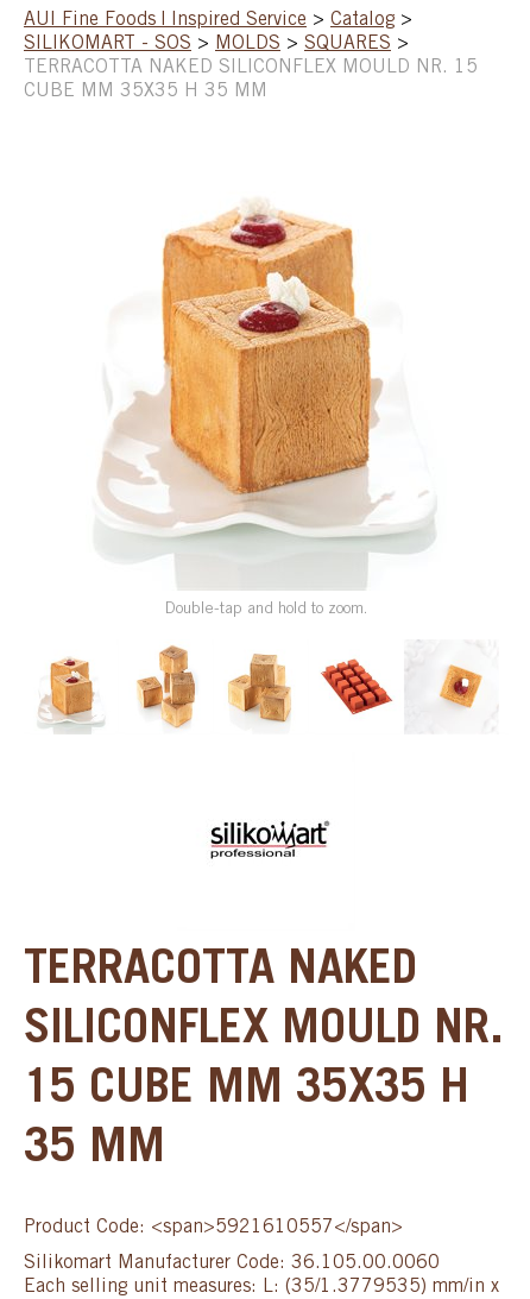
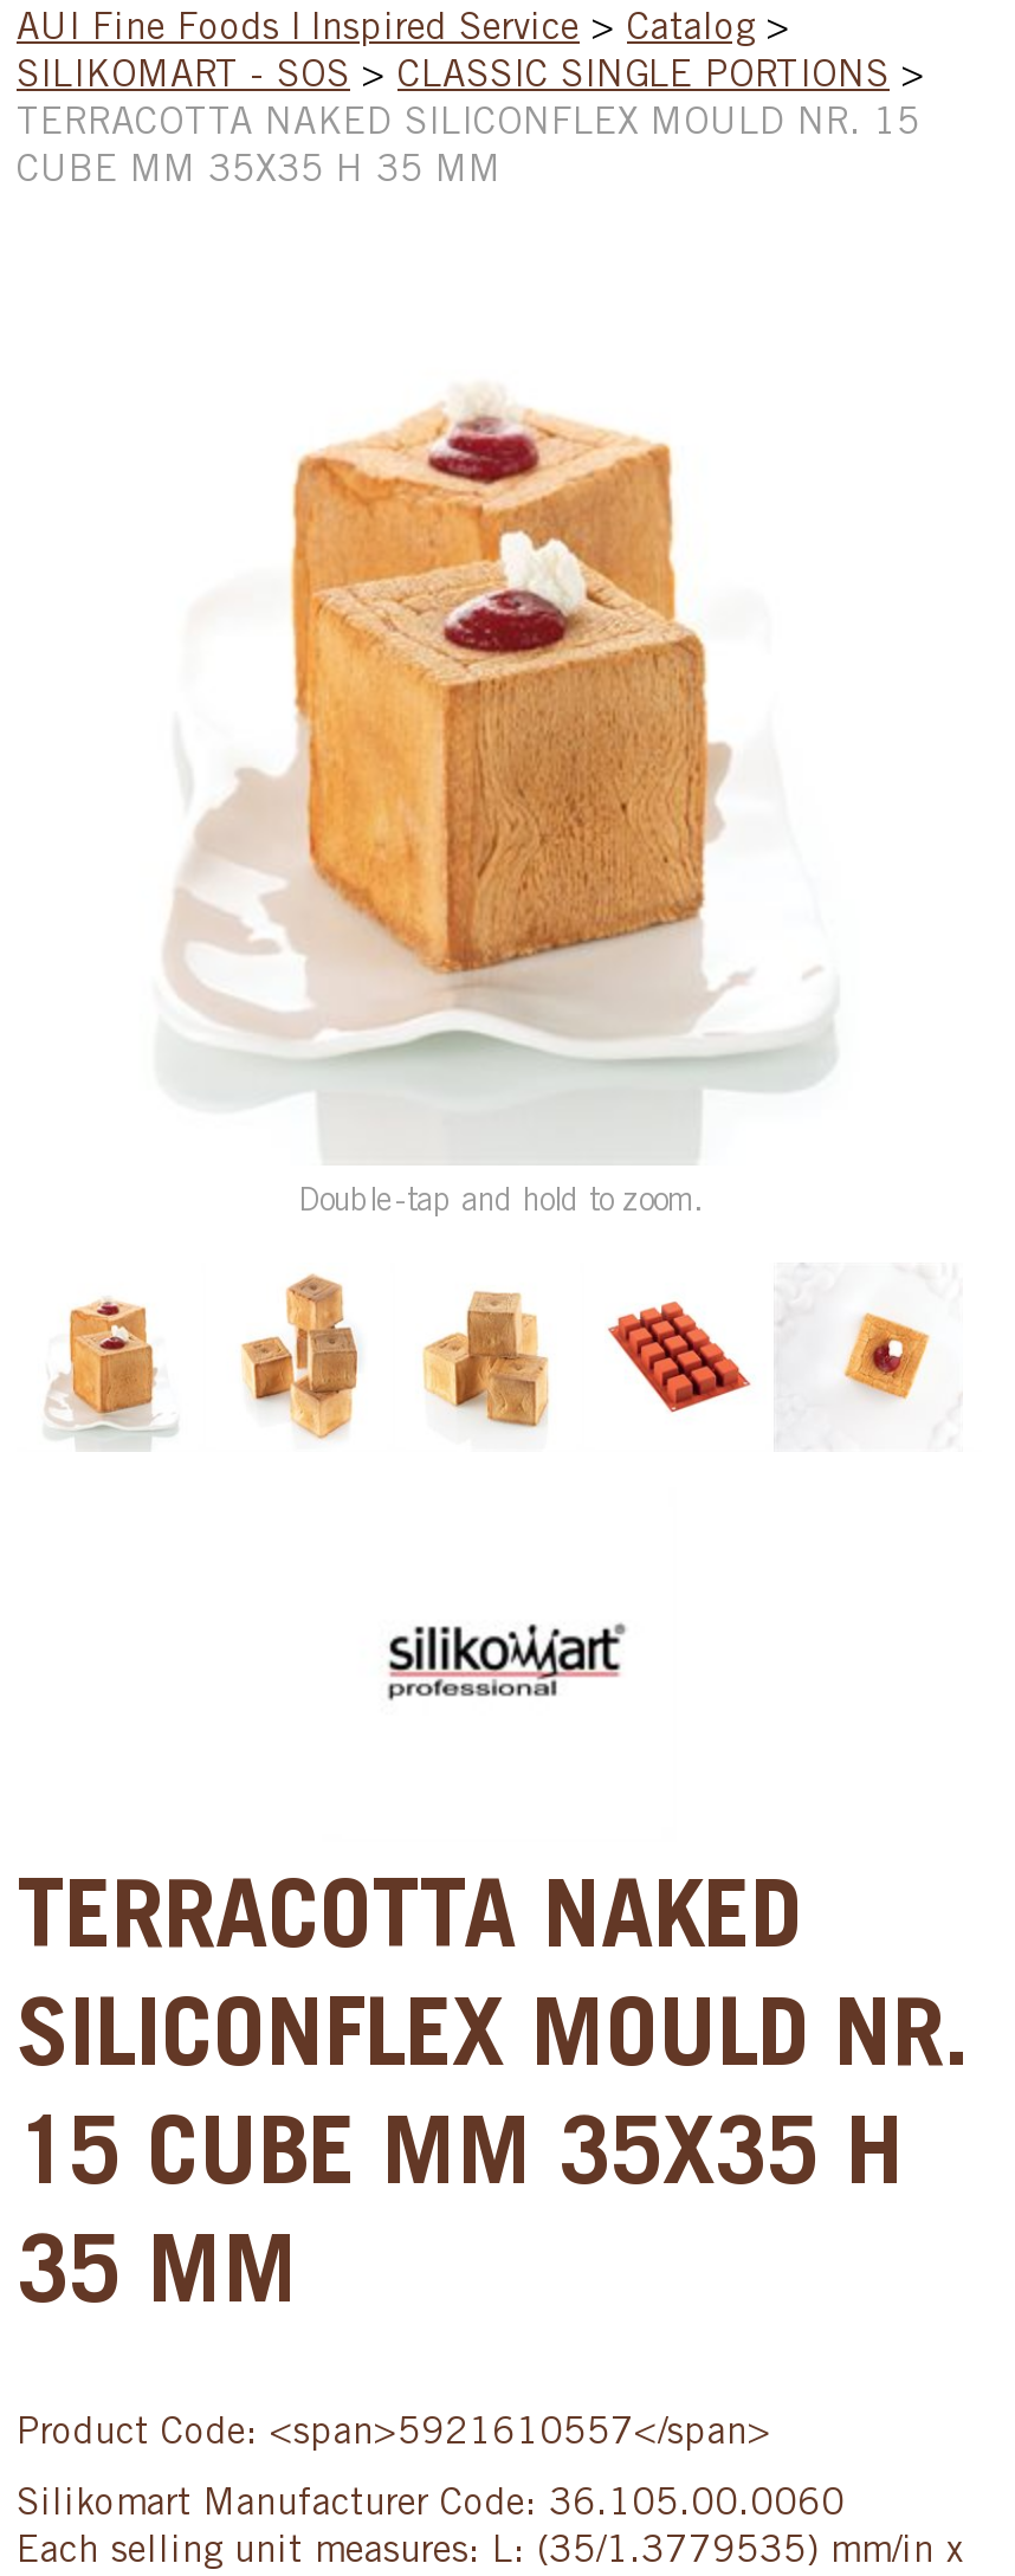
- SILIKOMART - SOS > MOLDS > SQUARES >
+ SILIKOMART - SOS > CLASSIC SINGLE PORTIONS >
